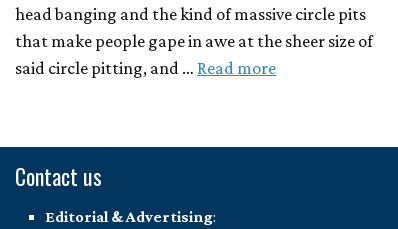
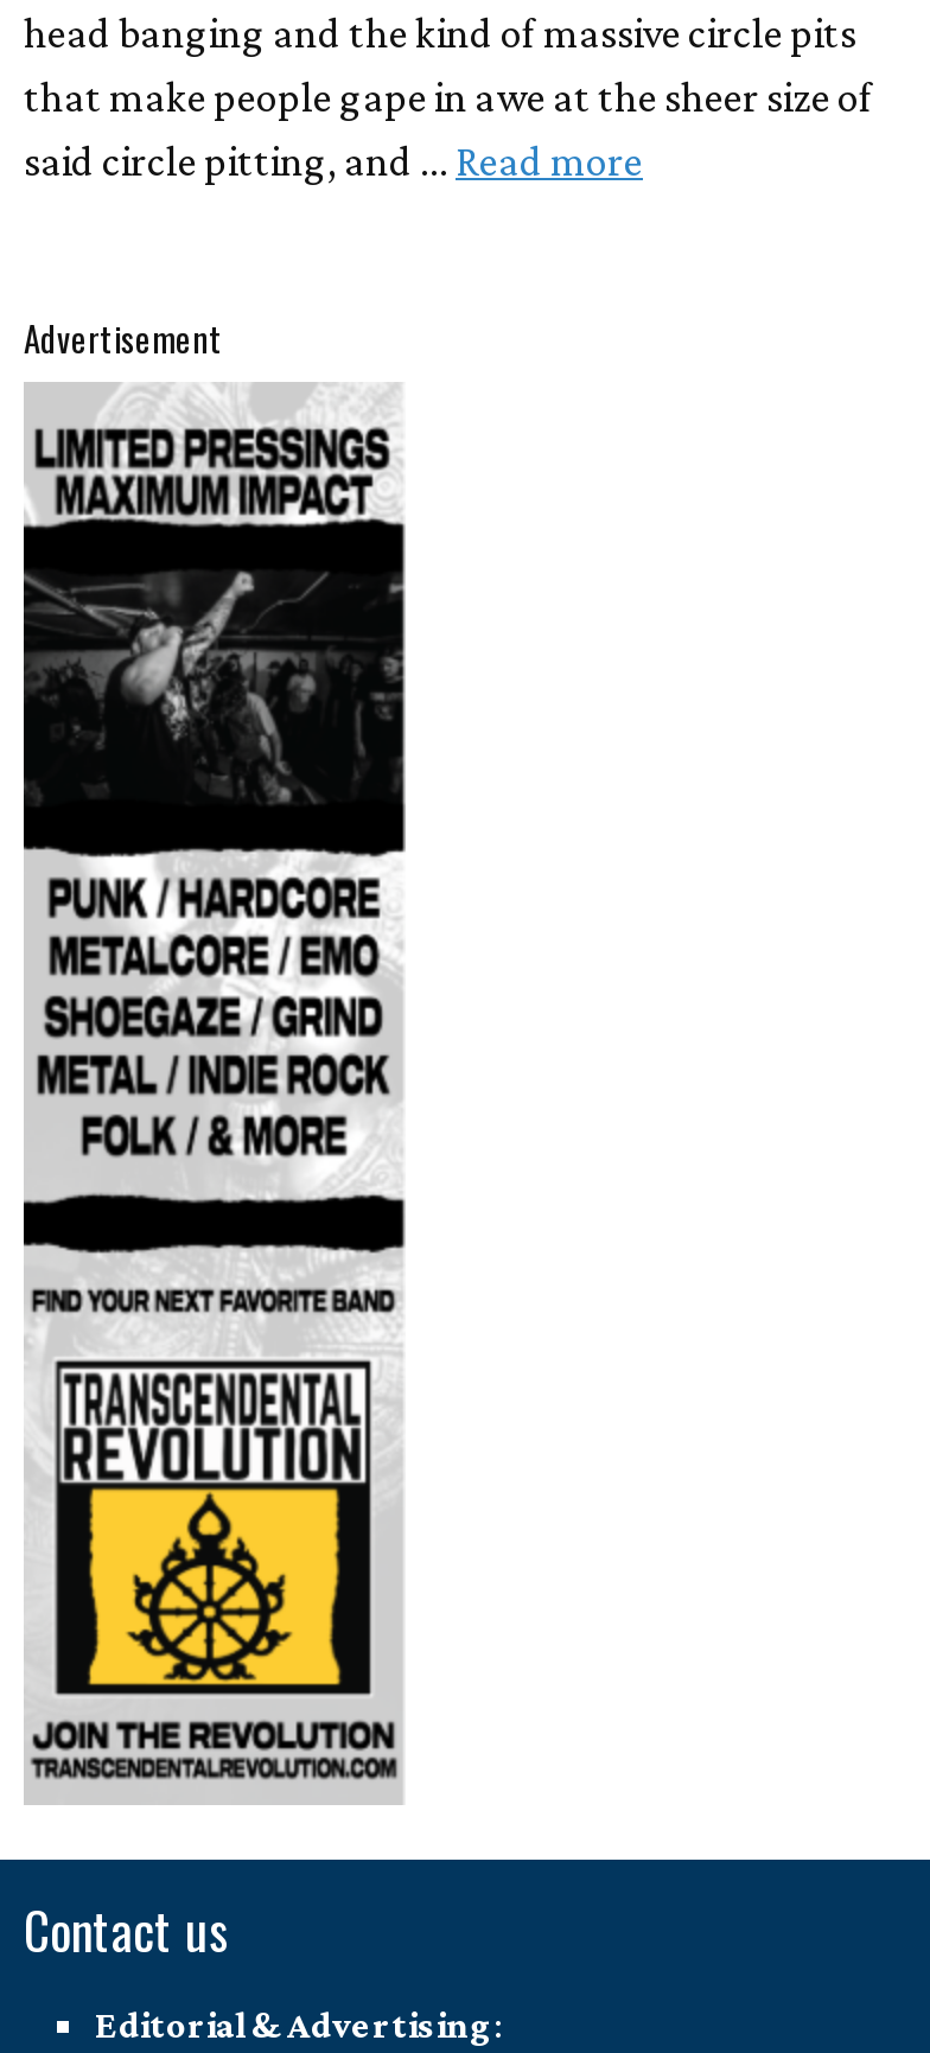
+ [image]

+ Advertisement
